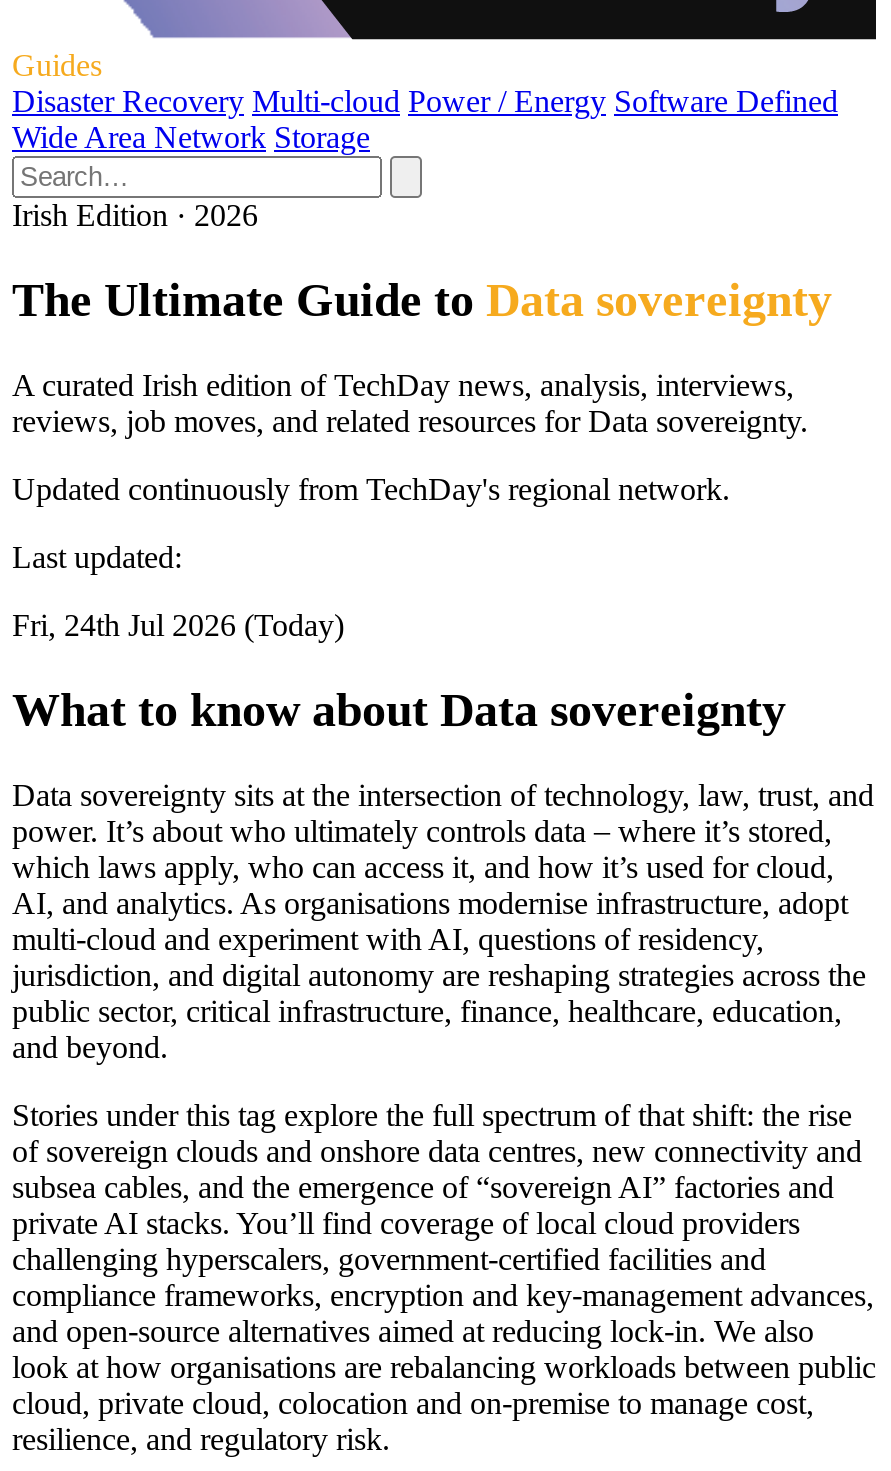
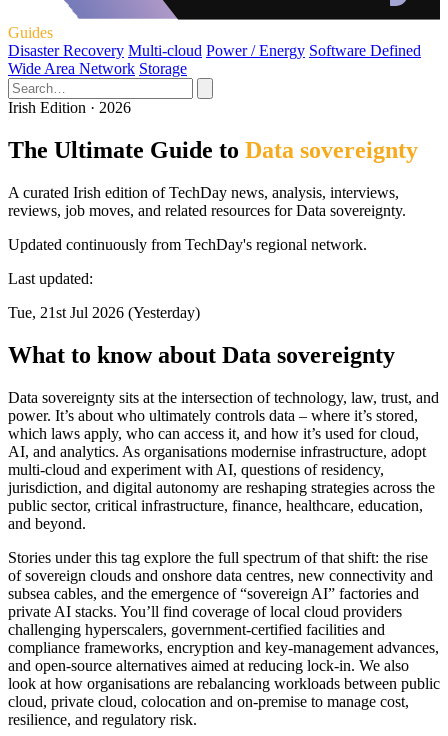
- Fri, 24th Jul 2026 (Today)
+ Tue, 21st Jul 2026 (Yesterday)
